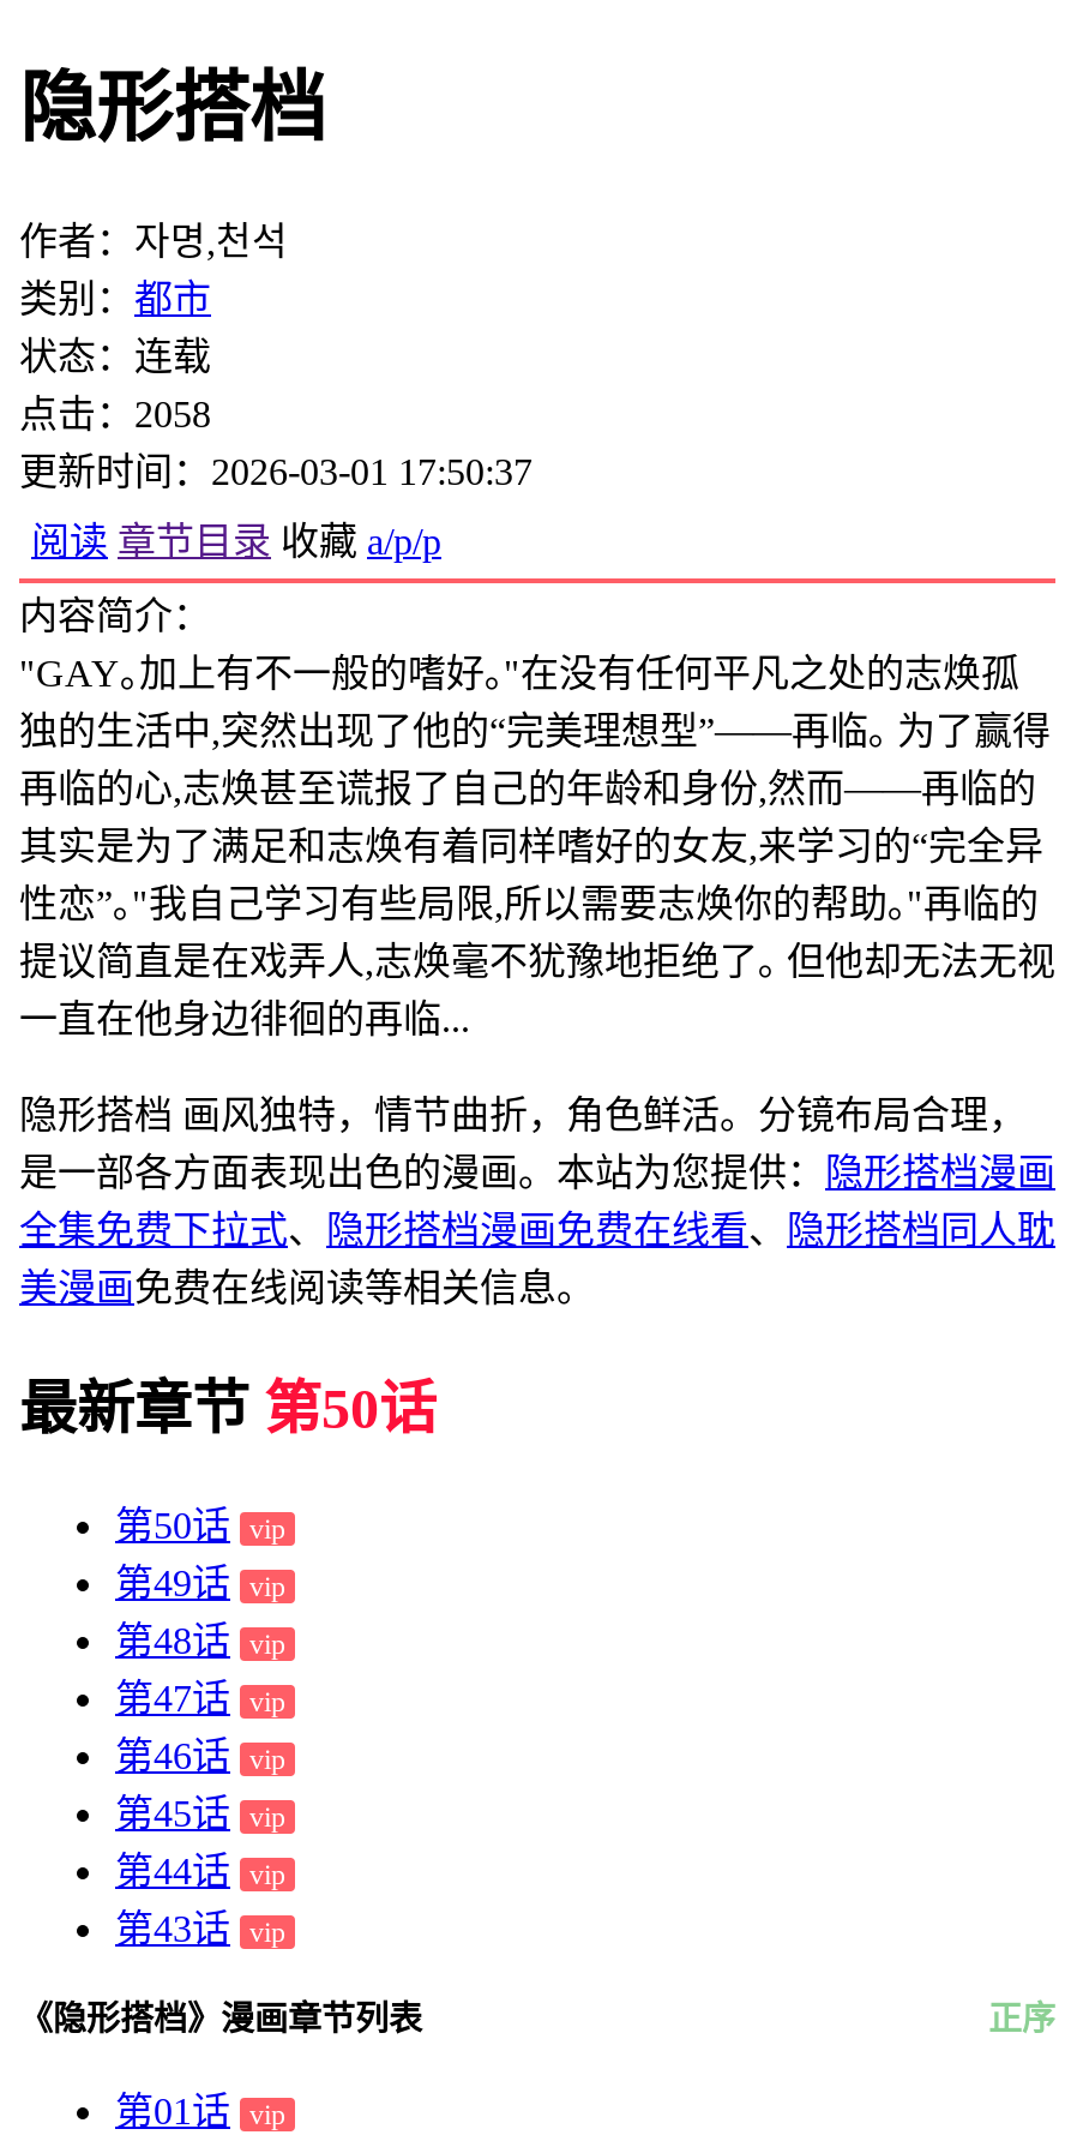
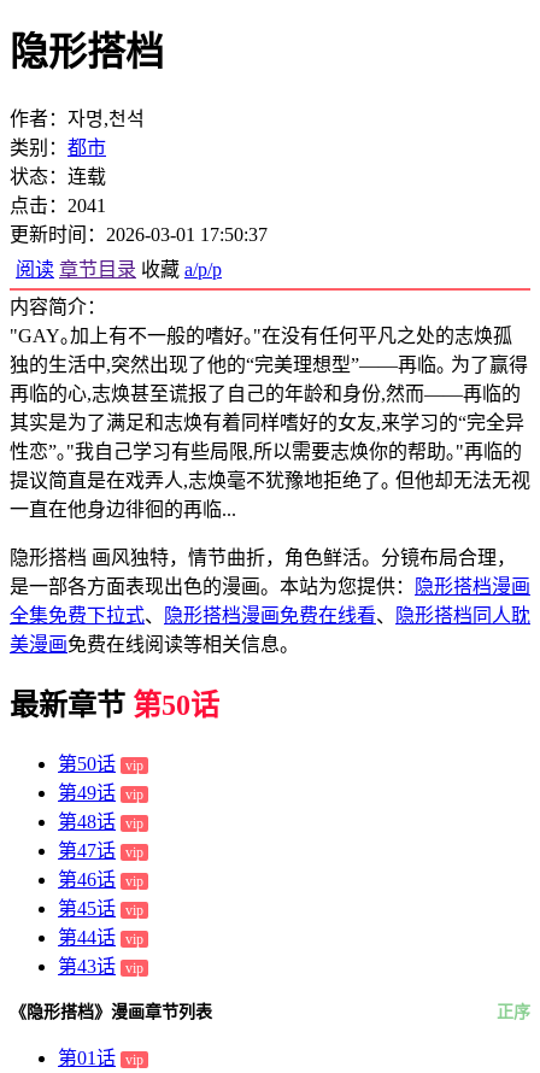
- 点击：2058
+ 点击：2041
